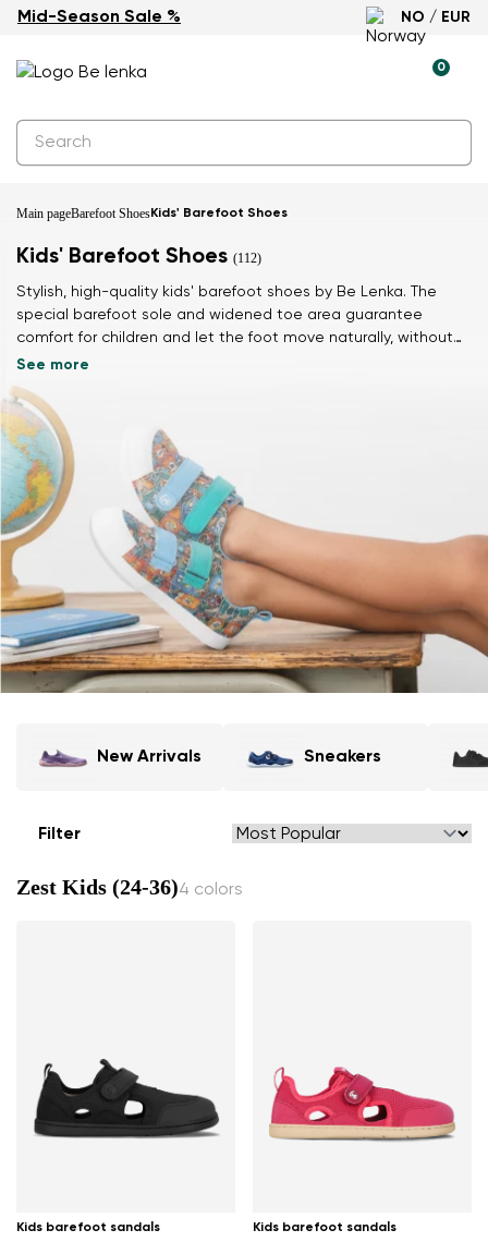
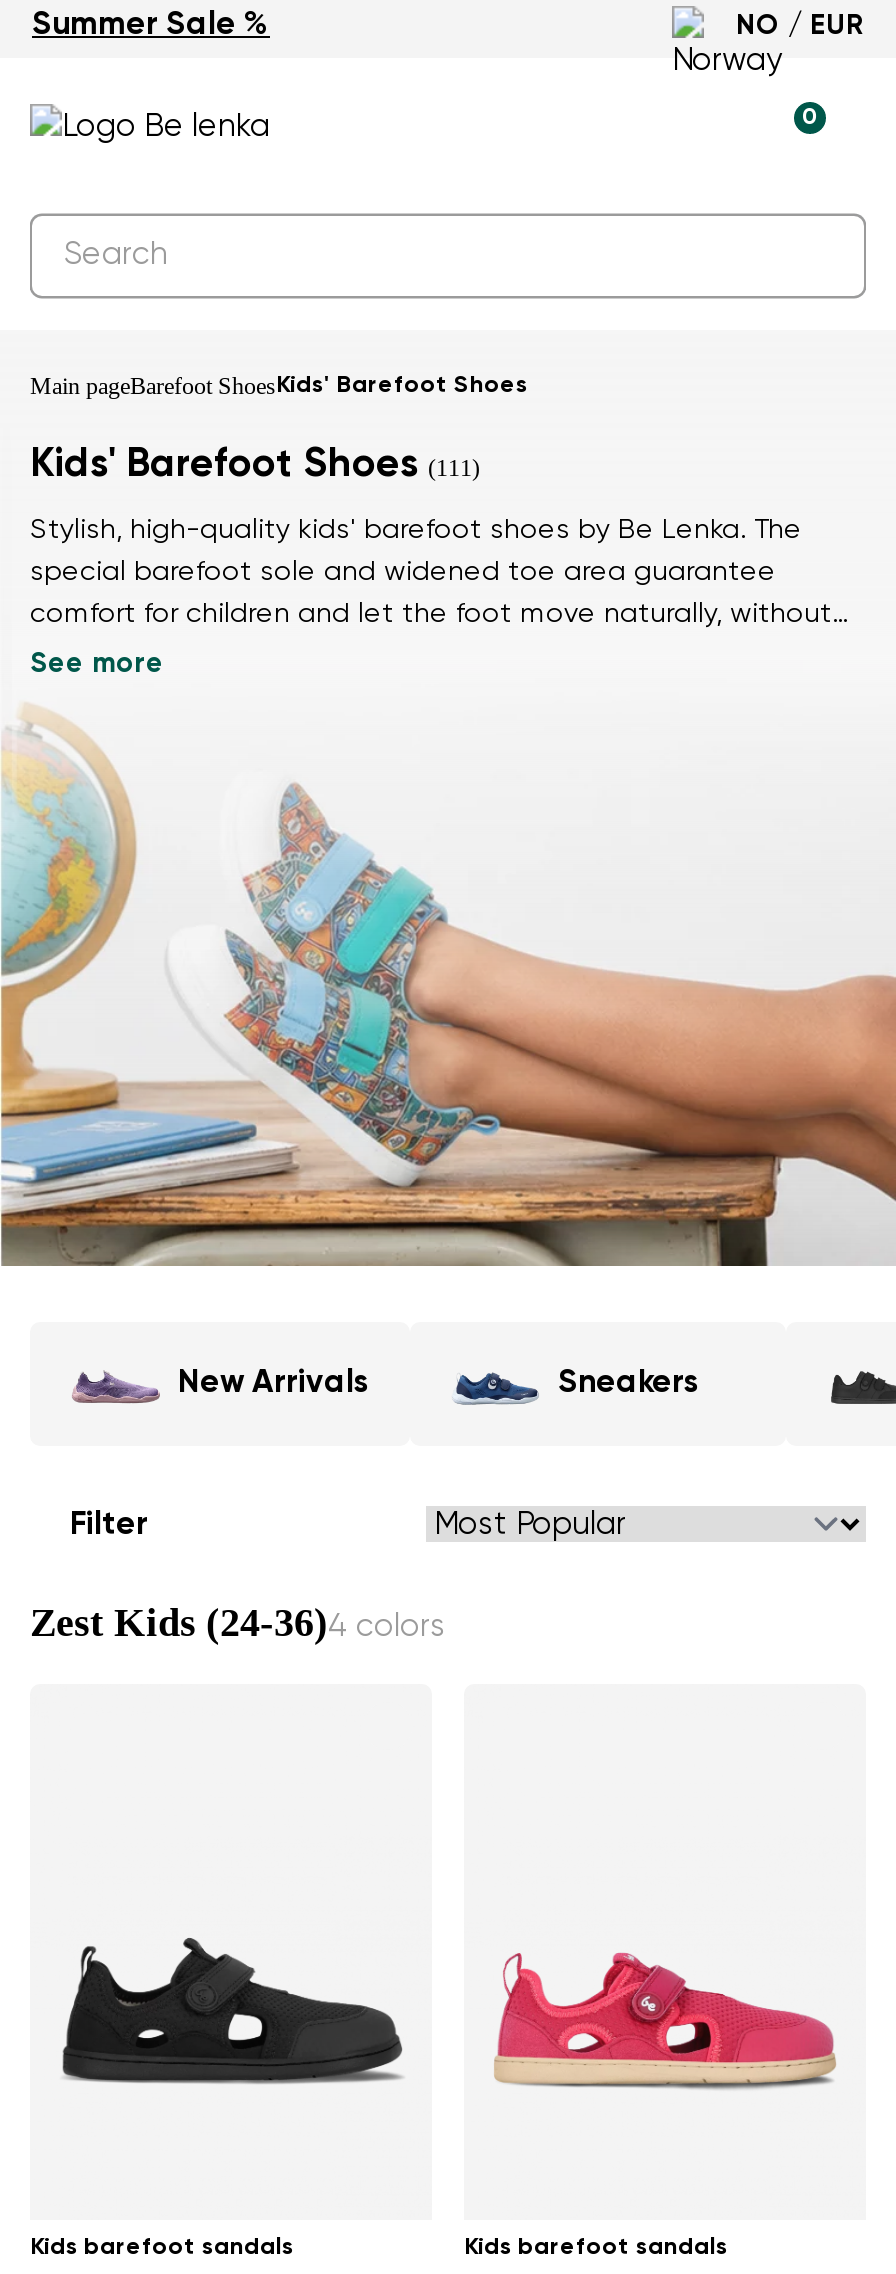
- Mid-Season Sale %
+ Summer Sale %

- Kids' Barefoot Shoes (112)
+ Kids' Barefoot Shoes (111)
